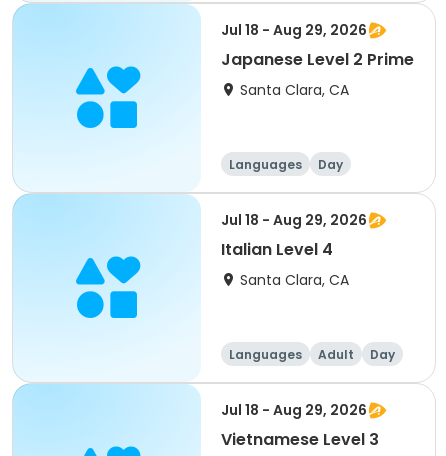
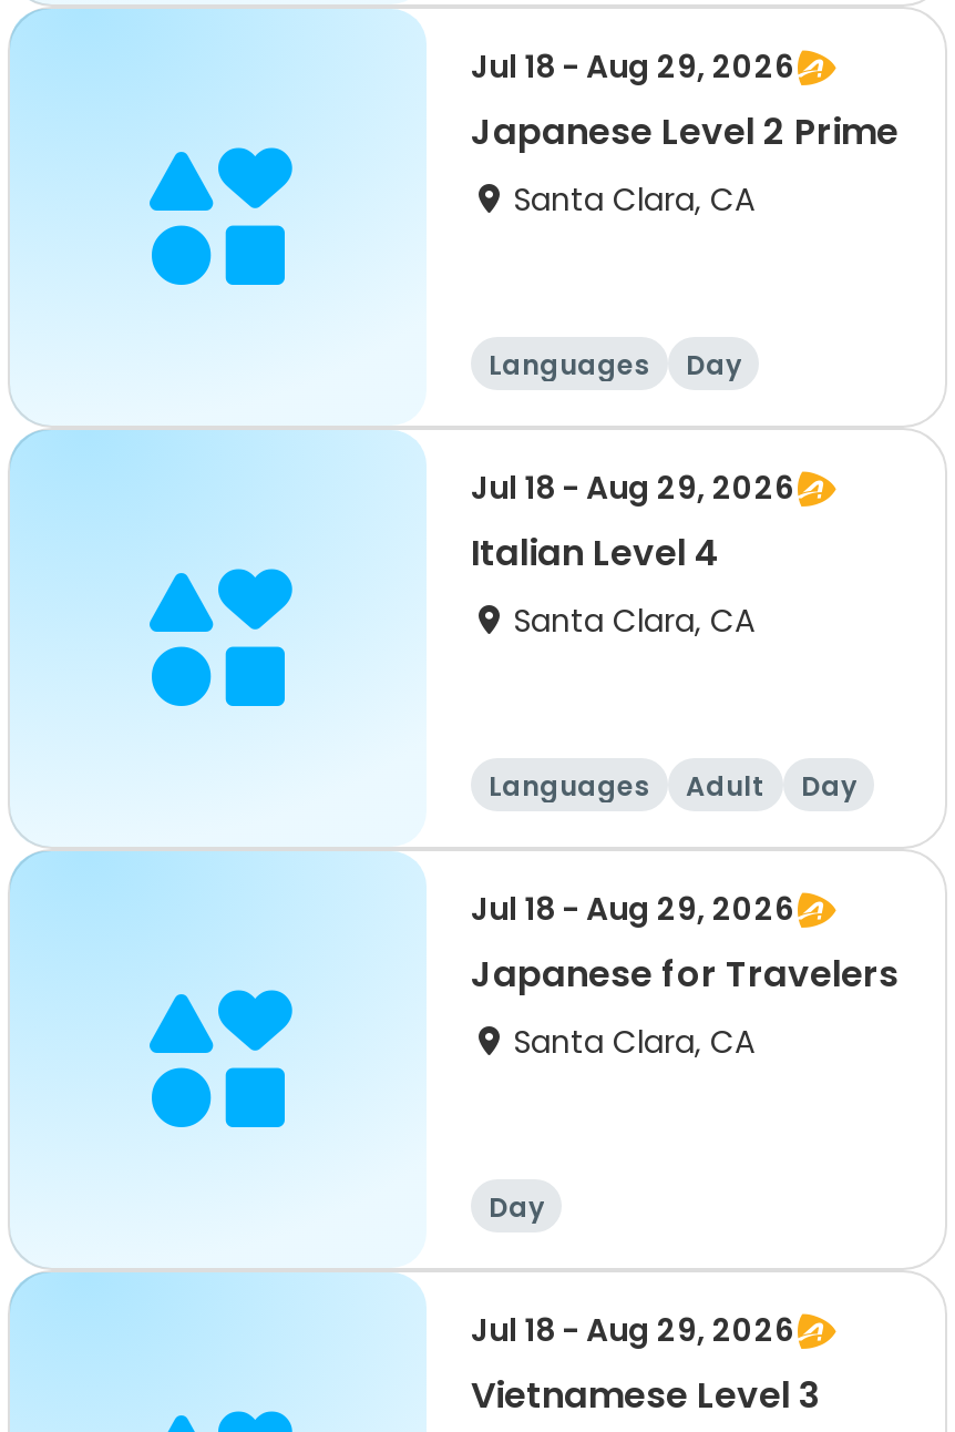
+ Japanese for Travelers
+ Santa Clara, CA

+ Day
+ Jul 18 - Aug 29, 2026
